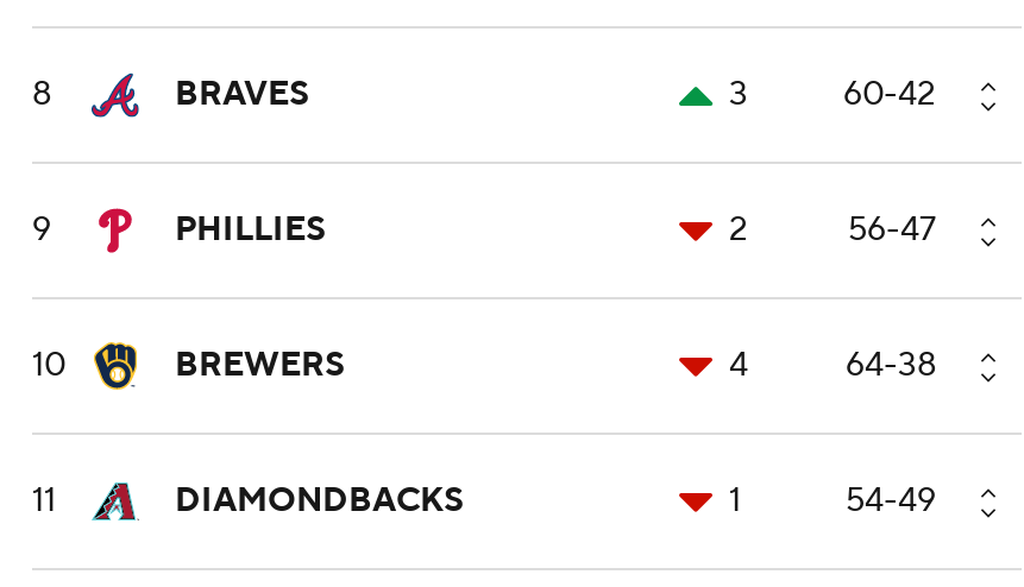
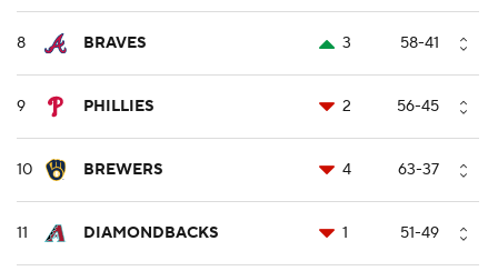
- 60-42
+ 58-41

- 56-47
+ 56-45

- 64-38
+ 63-37

- 54-49
+ 51-49
